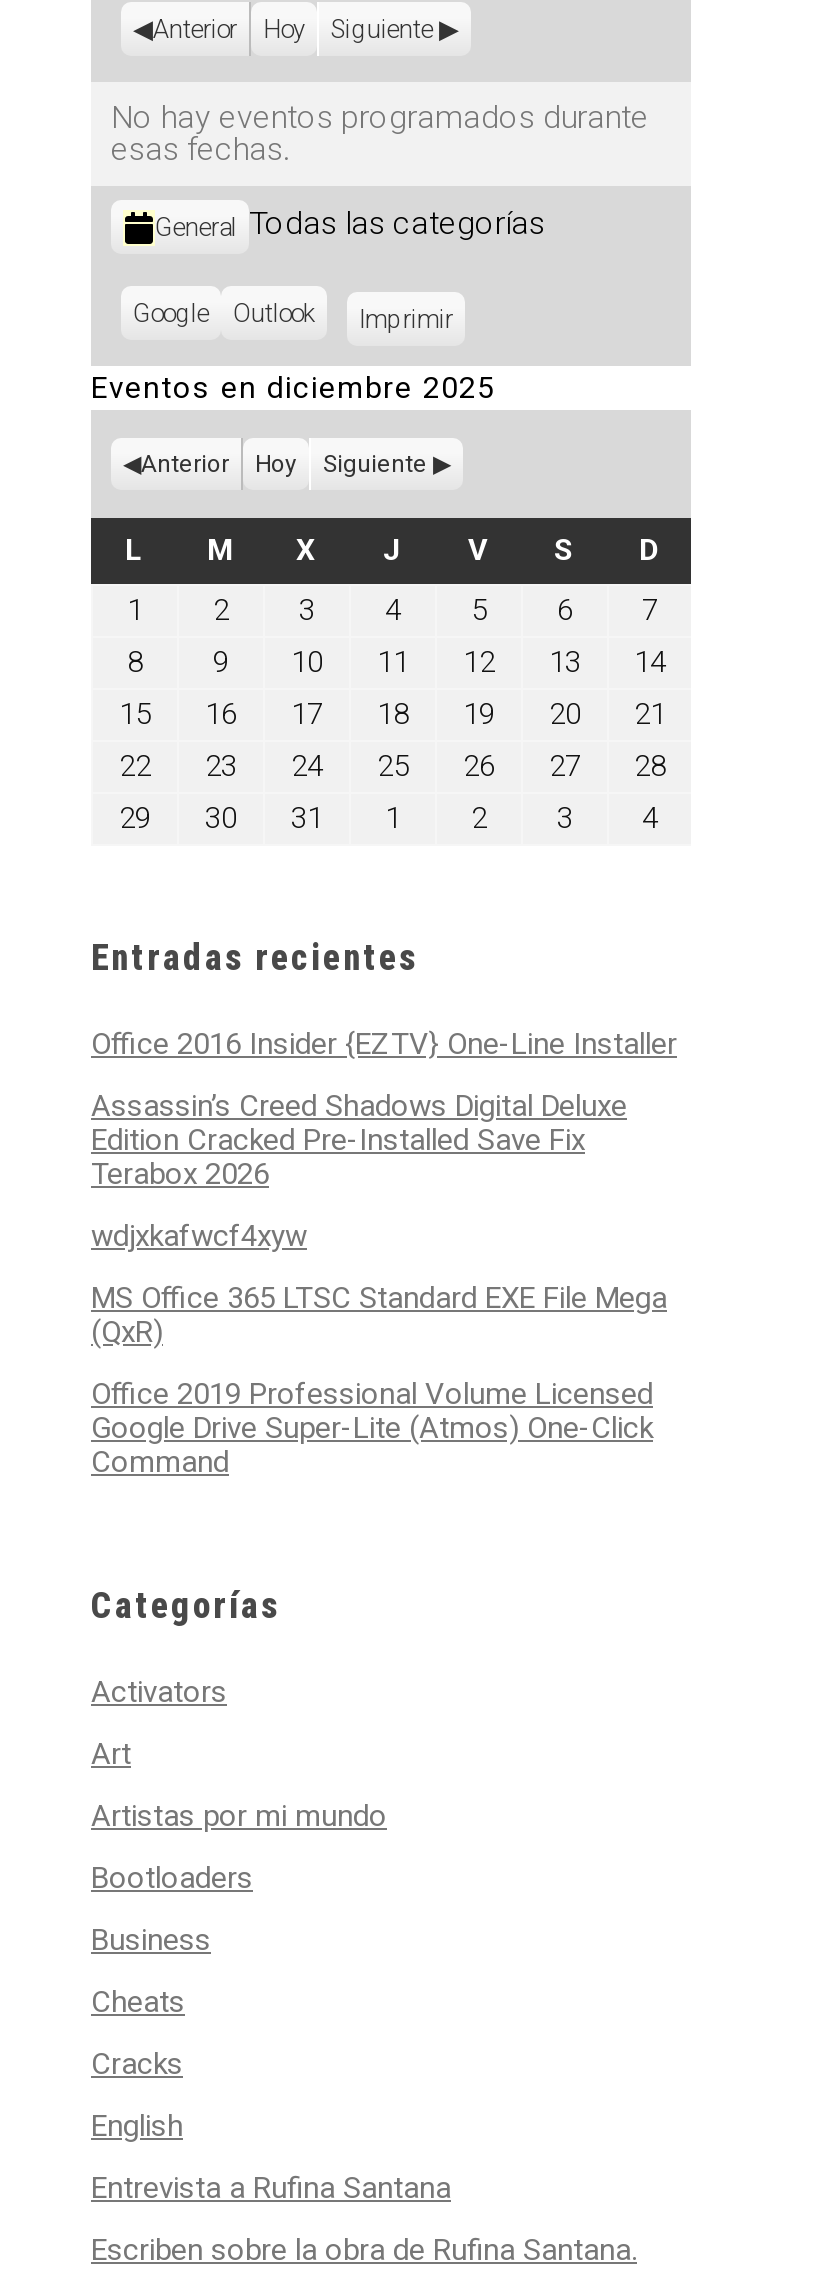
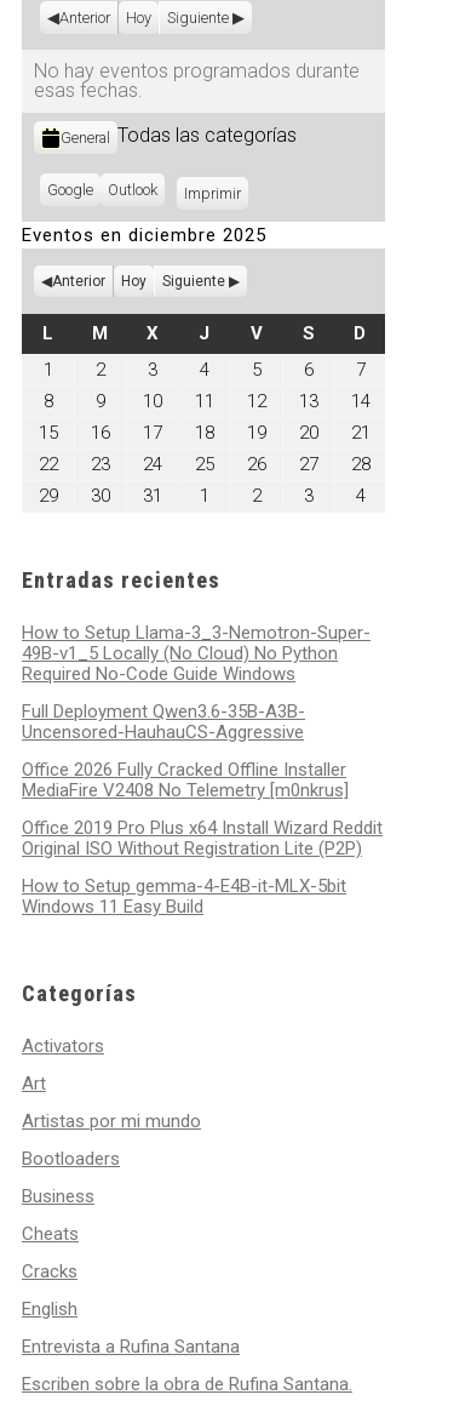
- Office 2016 Insider {EZTV} One-Line Installer
+ How to Setup Llama-3_3-Nemotron-Super-
+ 49B-v1_5 Locally (No Cloud) No Python
+ Required No-Code Guide Windows

- Assassin’s Creed Shadows Digital Deluxe
- Edition Cracked Pre-Installed Save Fix
- Terabox 2026
+ Full Deployment Qwen3.6-35B-A3B-
+ Uncensored-HauhauCS-Aggressive

- wdjxkafwcf4xyw
+ Office 2026 Fully Cracked Offline Installer
+ MediaFire V2408 No Telemetry [m0nkrus]

- MS Office 365 LTSC Standard EXE File Mega
- (QxR)
+ Office 2019 Pro Plus x64 Install Wizard Reddit
+ Original ISO Without Registration Lite (P2P)

- Office 2019 Professional Volume Licensed
- Google Drive Super-Lite (Atmos) One-Click
- Command
+ How to Setup gemma-4-E4B-it-MLX-5bit
+ Windows 11 Easy Build
